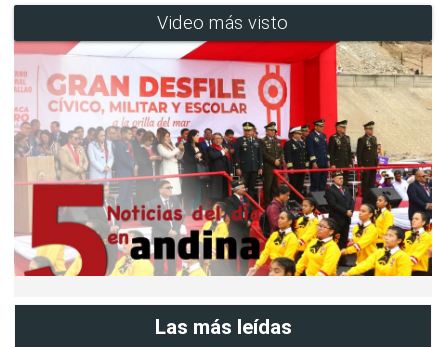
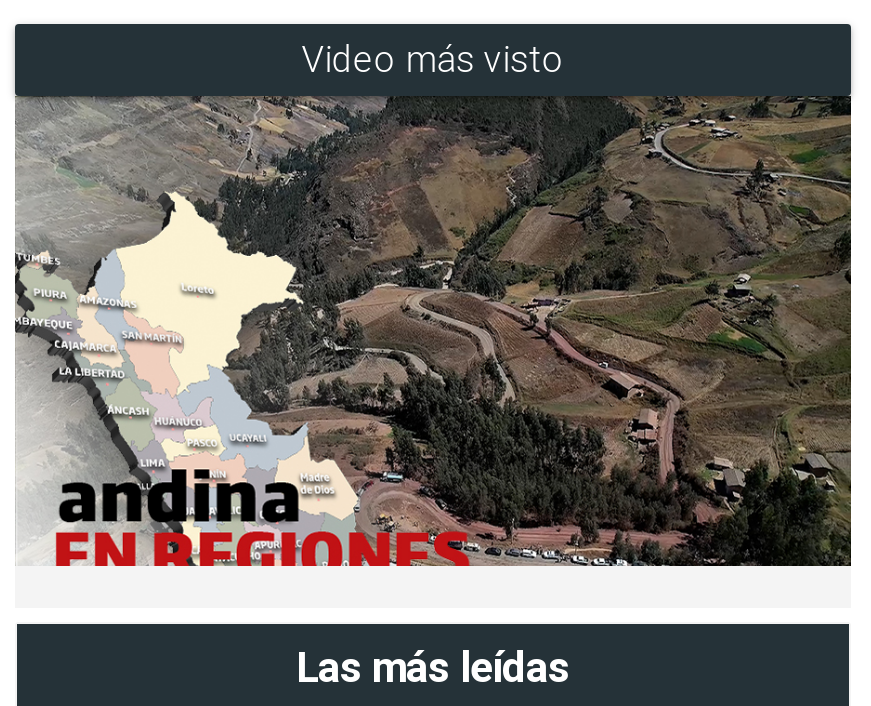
- [image]
+ [image]
